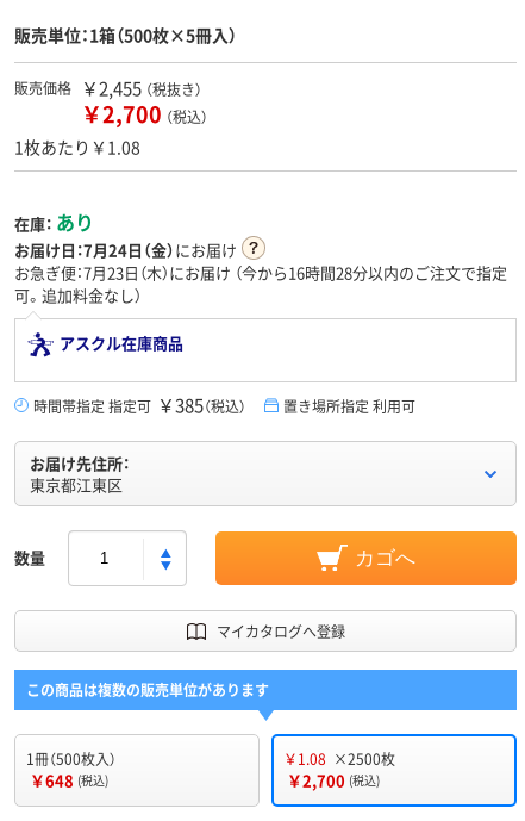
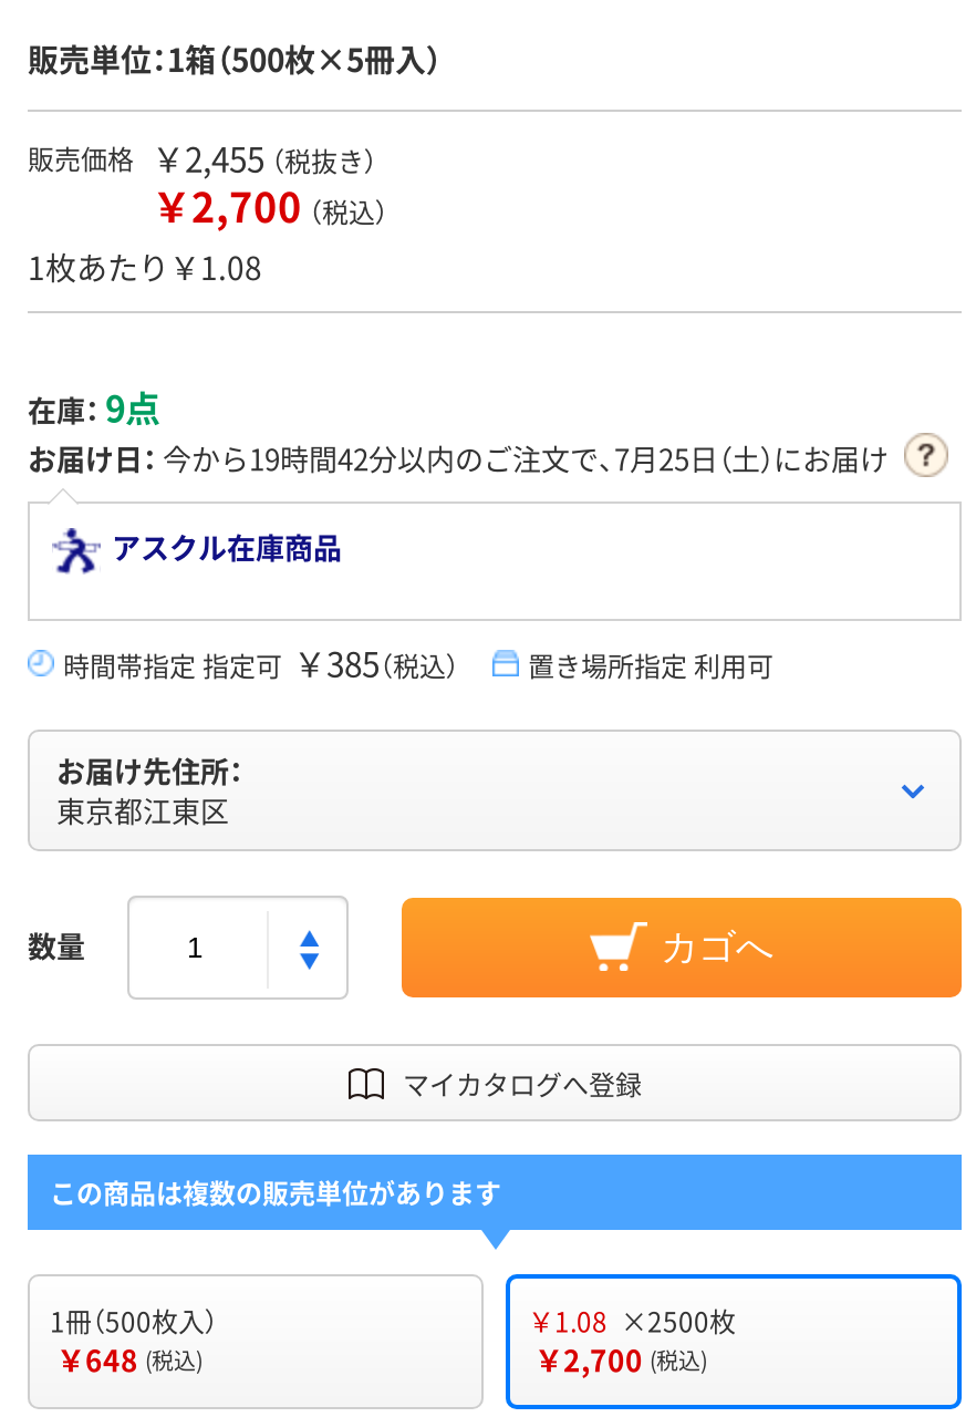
- 在庫：あり
- お届け日：7月24日（金）にお届け
- お急ぎ便：7月23日（木）にお届け（今から16時間28分以内のご注文で指定
- 可。追加料金なし）
+ 在庫：9点
+ お届け日：今から19時間42分以内のご注文で、7月25日（土）にお届け
